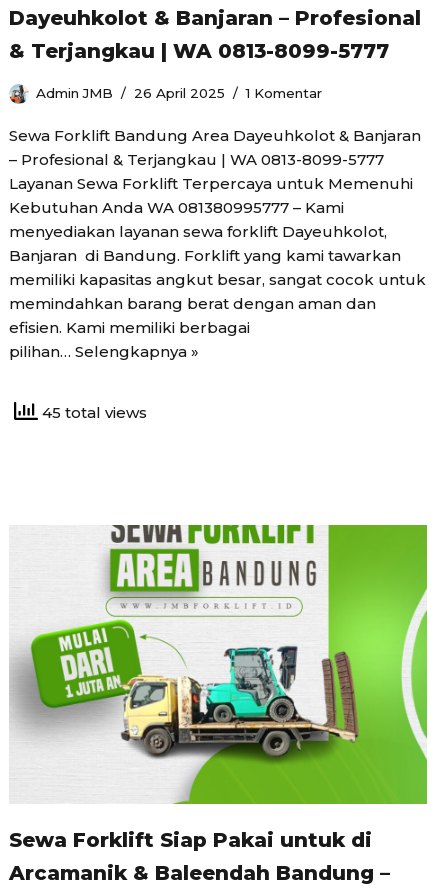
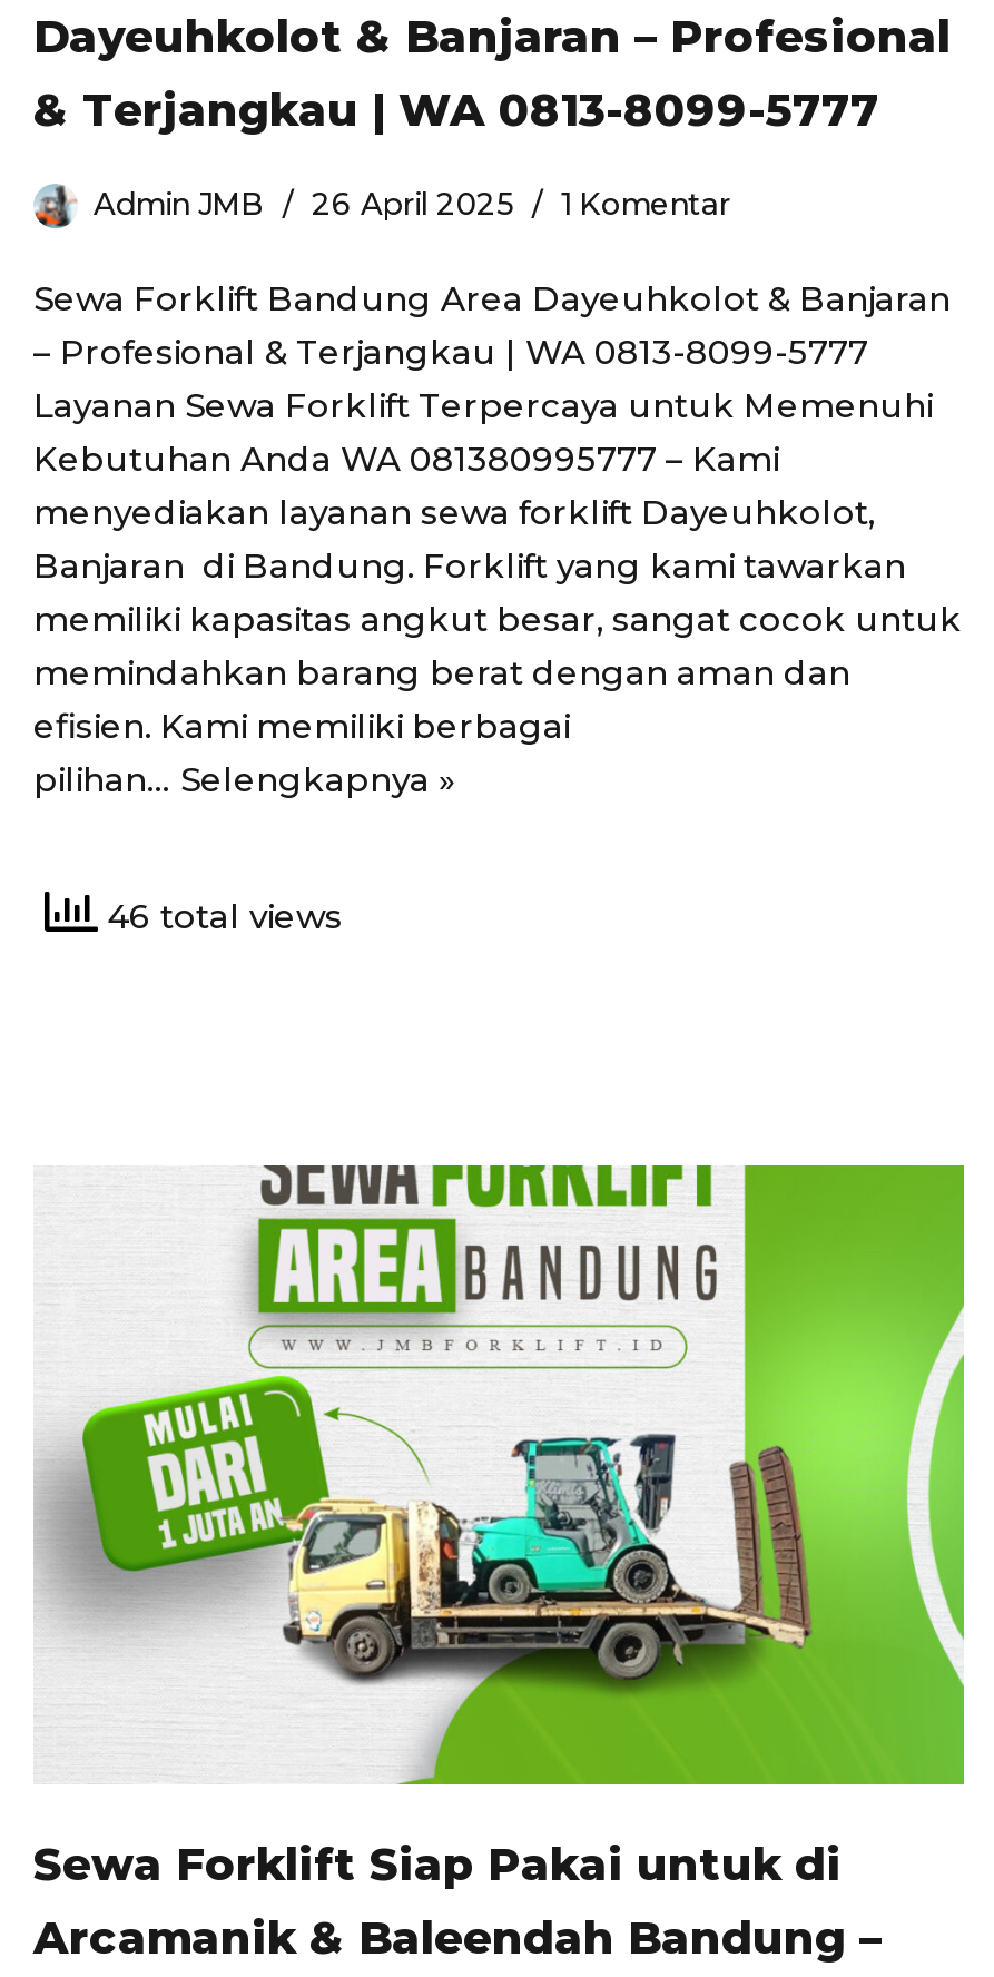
- 45 total views
+ 46 total views
